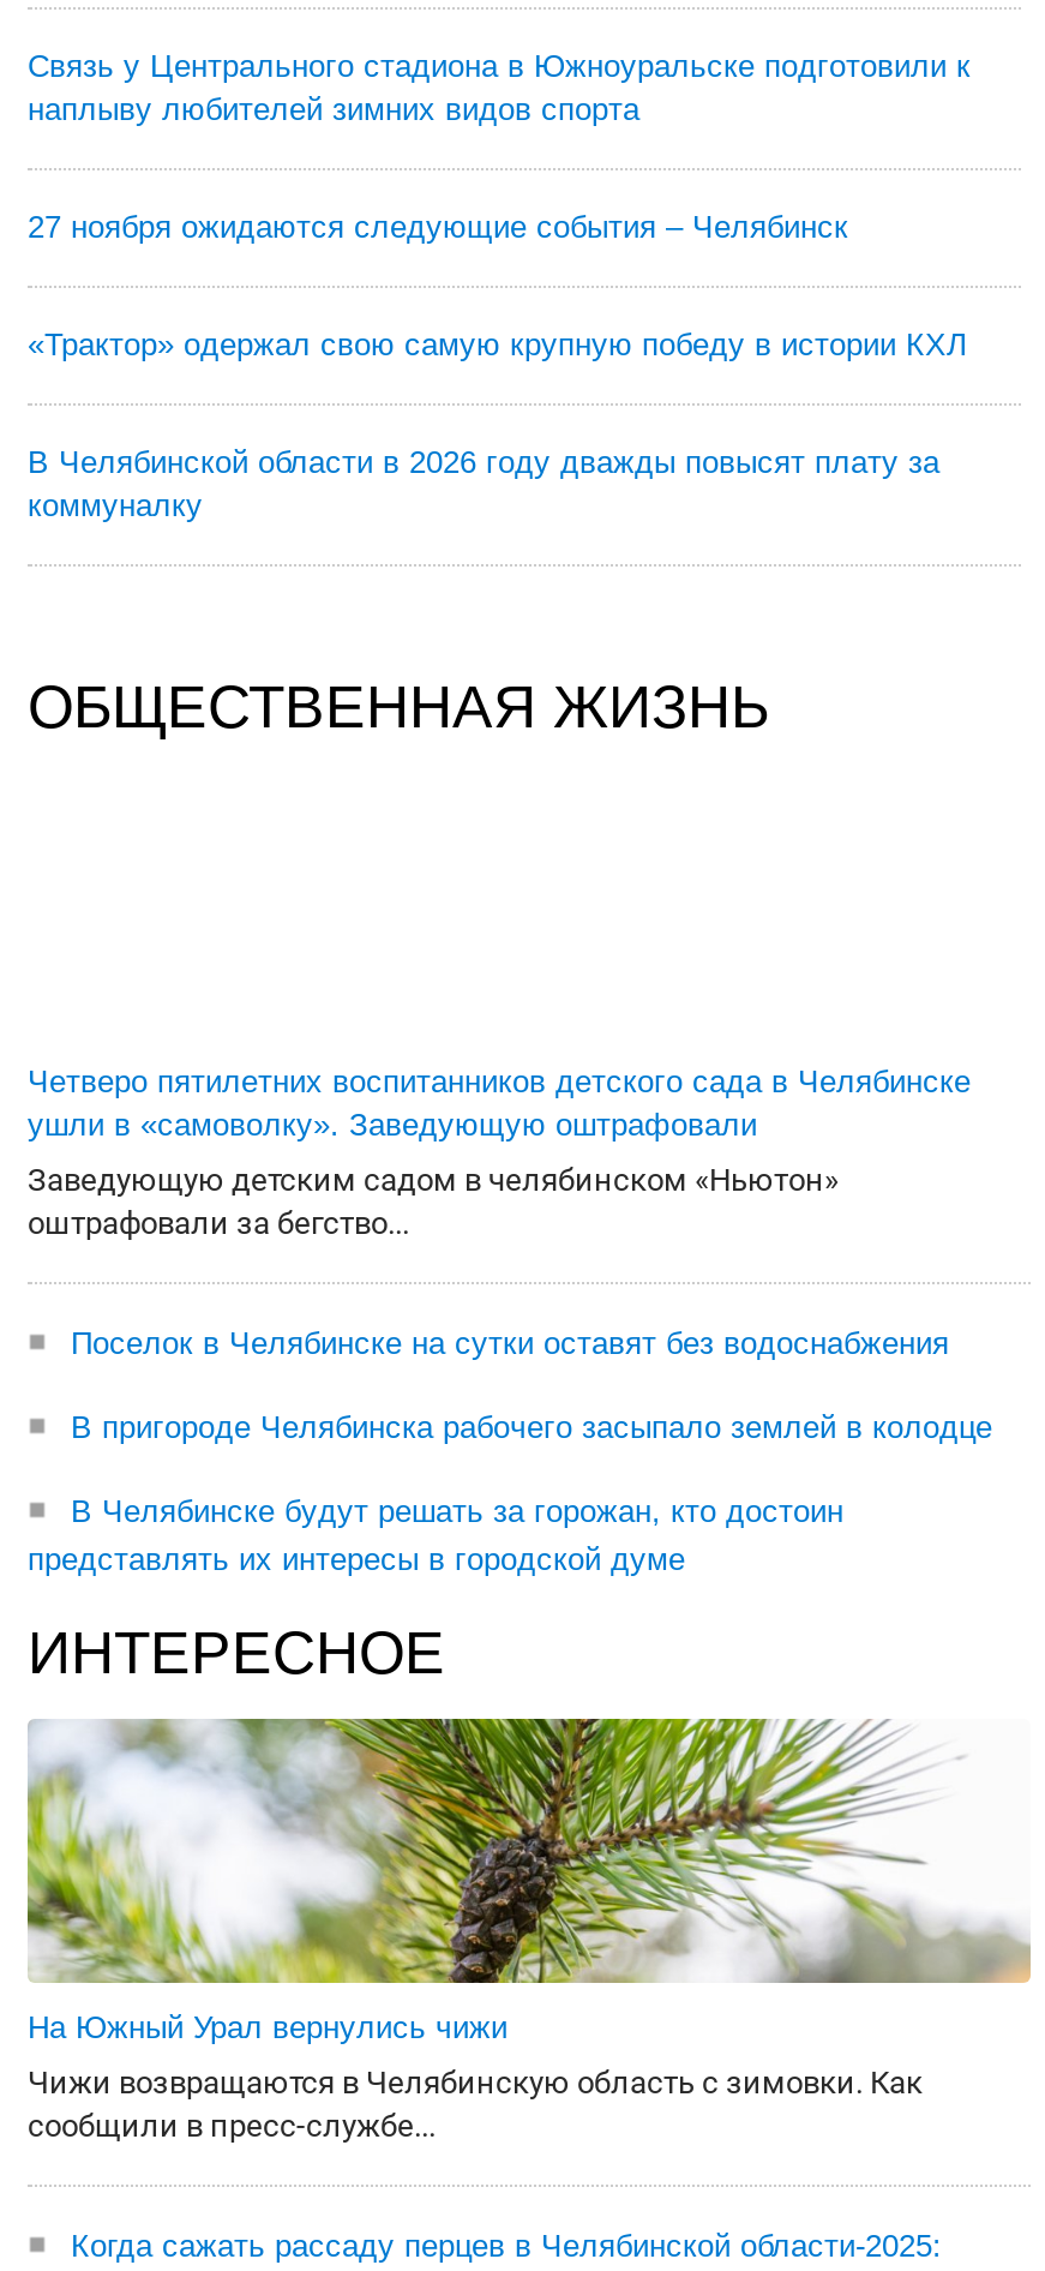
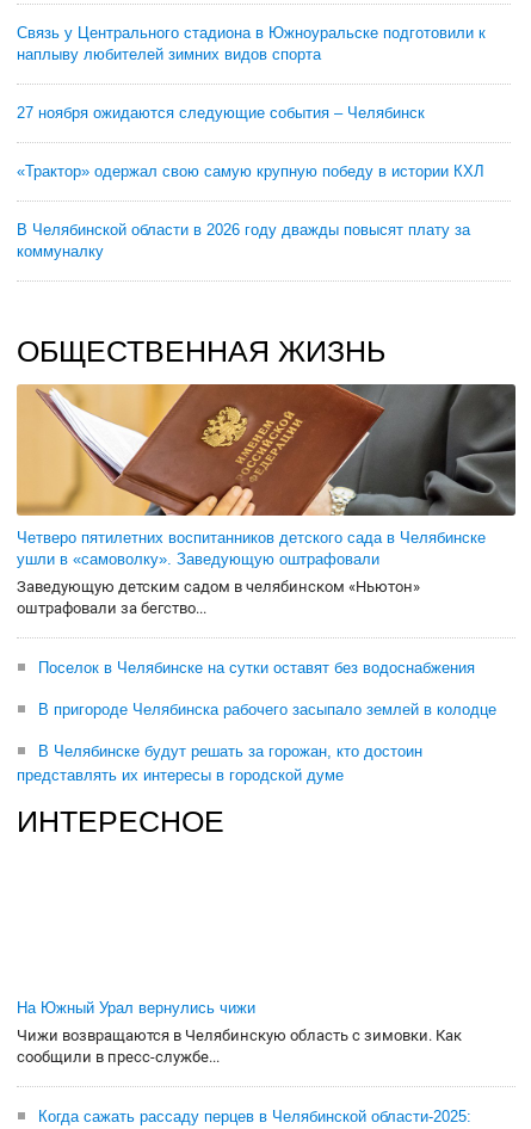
+ [image]

- [image]
